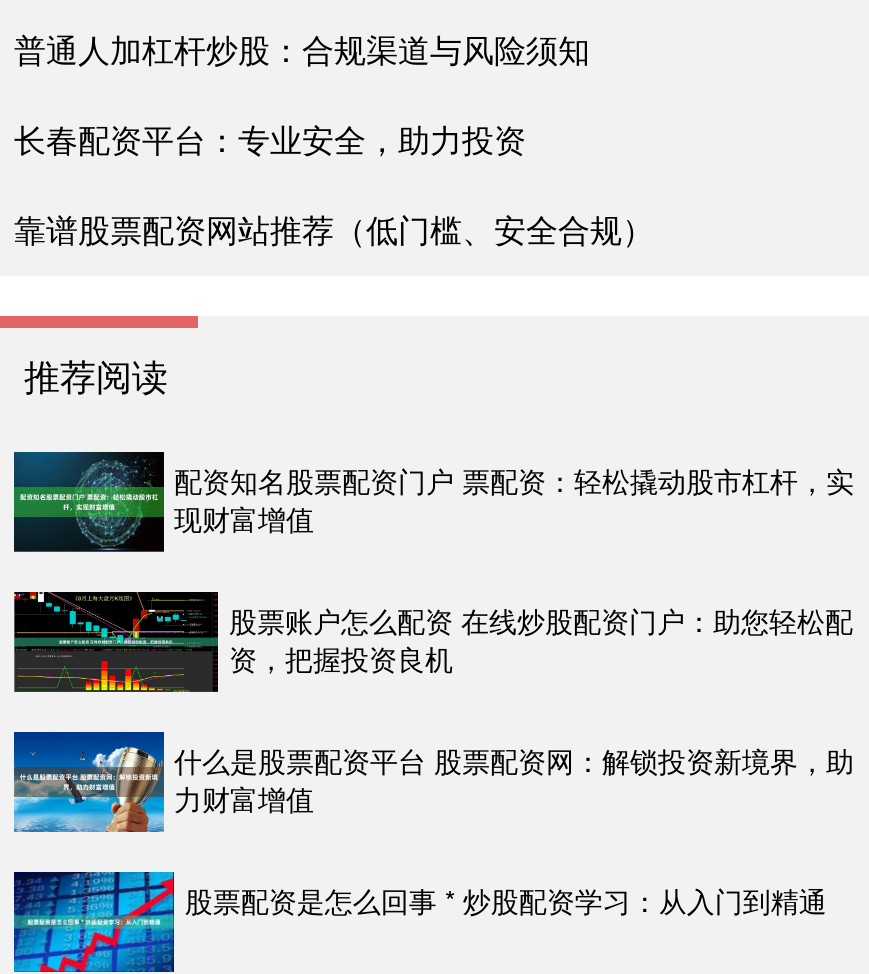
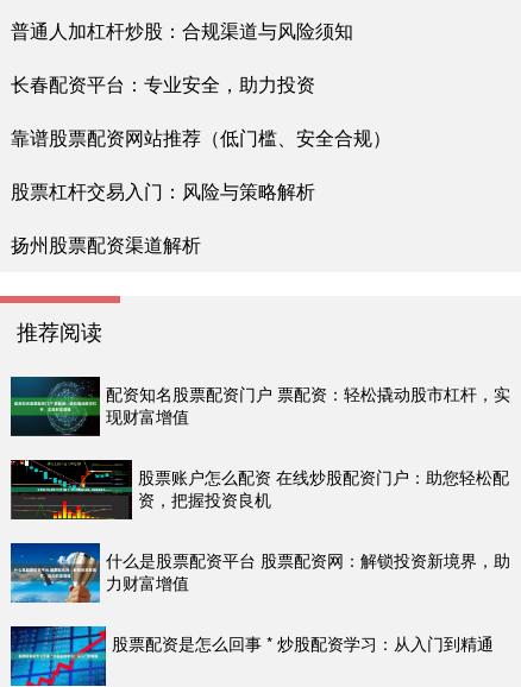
+ 股票杠杆交易入门：风险与策略解析
+ 扬州股票配资渠道解析
